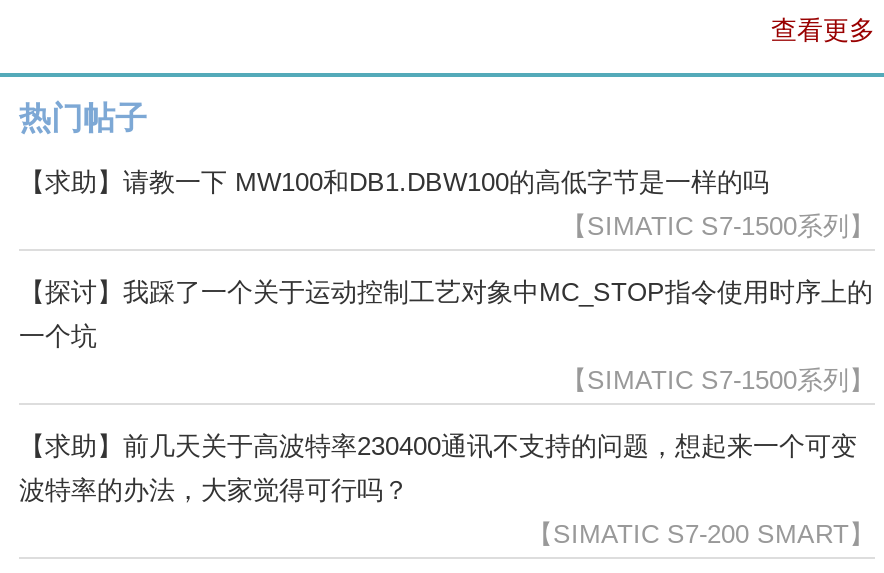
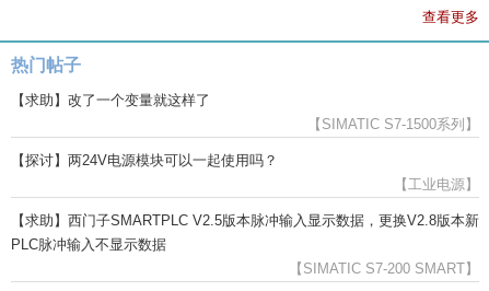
- 【求助】请教一下 MW100和DB1.DBW100的高低字节是一样的吗
+ 【求助】改了一个变量就这样了

- 【探讨】我踩了一个关于运动控制工艺对象中MC_STOP指令使用时序上的
- 一个坑
- 【SIMATIC S7-1500系列】
- 【求助】前几天关于高波特率230400通讯不支持的问题，想起来一个可变
- 波特率的办法，大家觉得可行吗？
+ 【探讨】两24V电源模块可以一起使用吗？
+ 【工业电源】
+ 【求助】西门子SMARTPLC V2.5版本脉冲输入显示数据，更换V2.8版本新
+ PLC脉冲输入不显示数据
